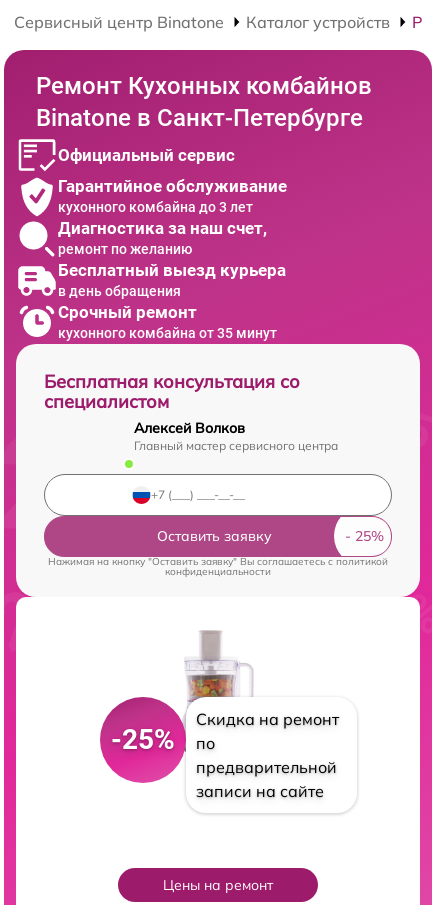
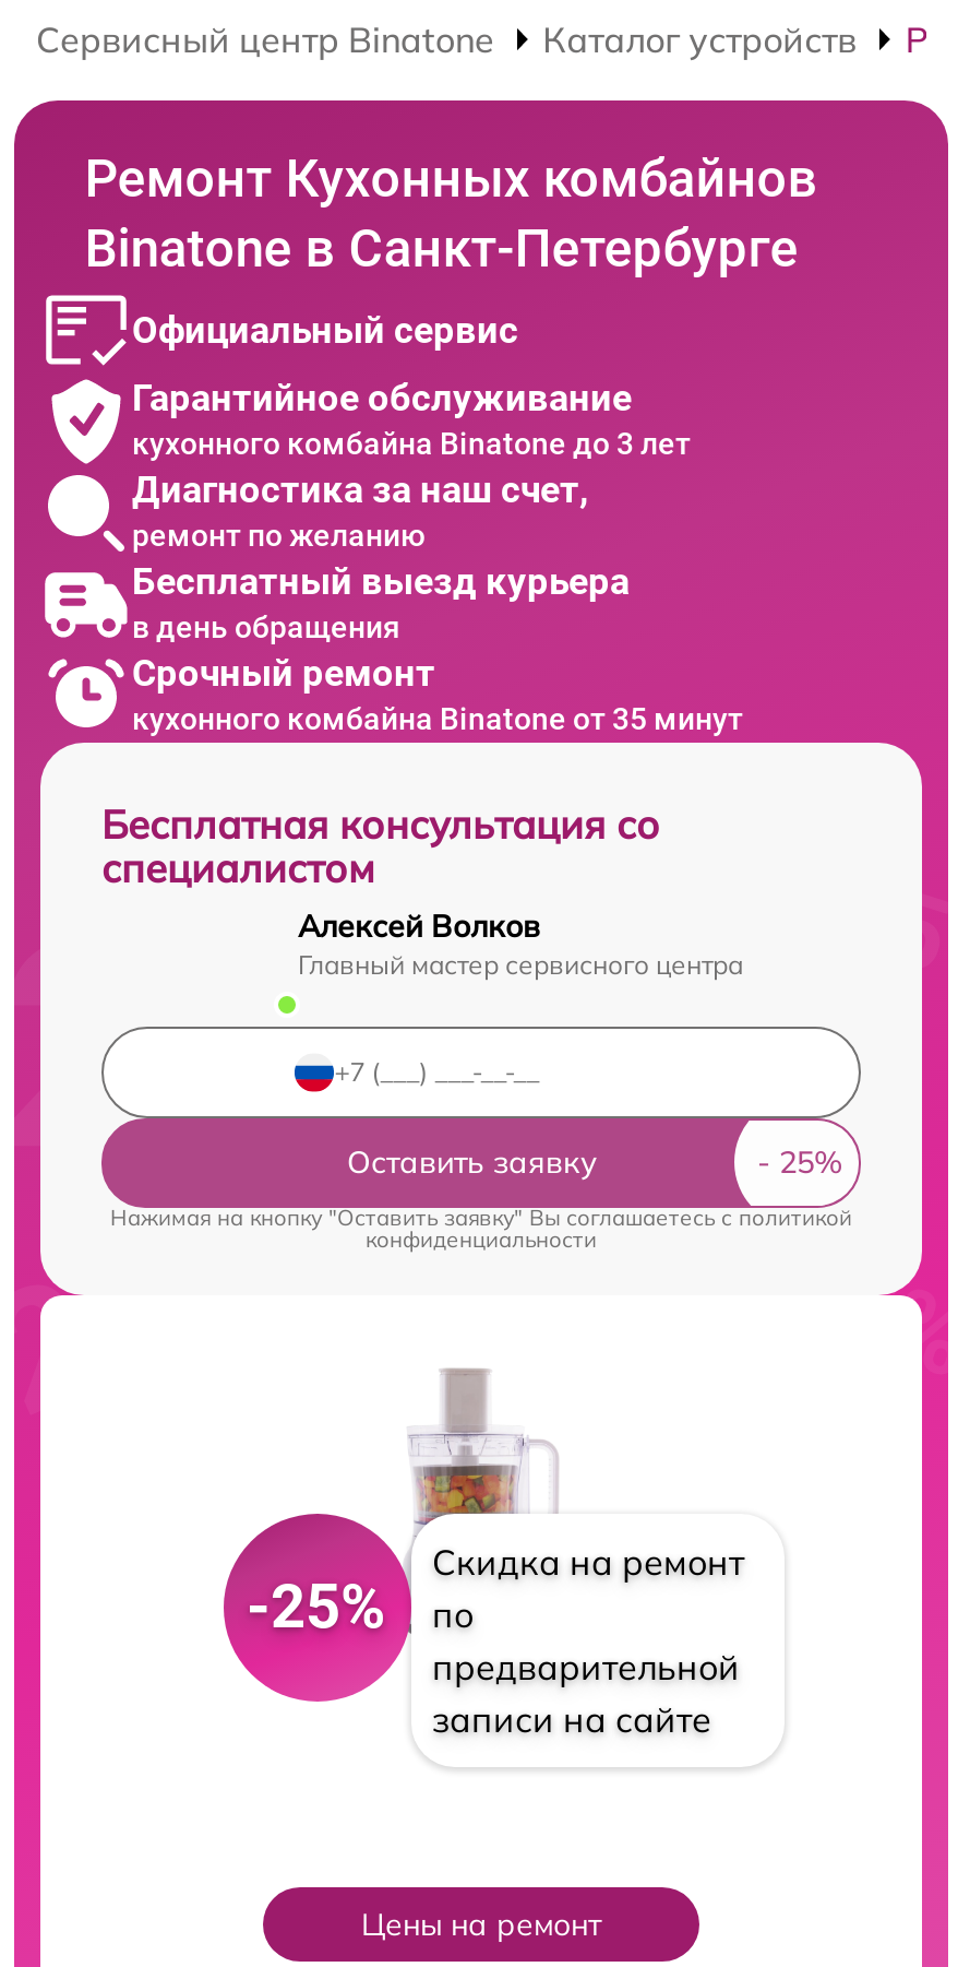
- кухонного комбайна до 3 лет
+ кухонного комбайна Binatone до 3 лет

- кухонного комбайна от 35 минут
+ кухонного комбайна Binatone от 35 минут
